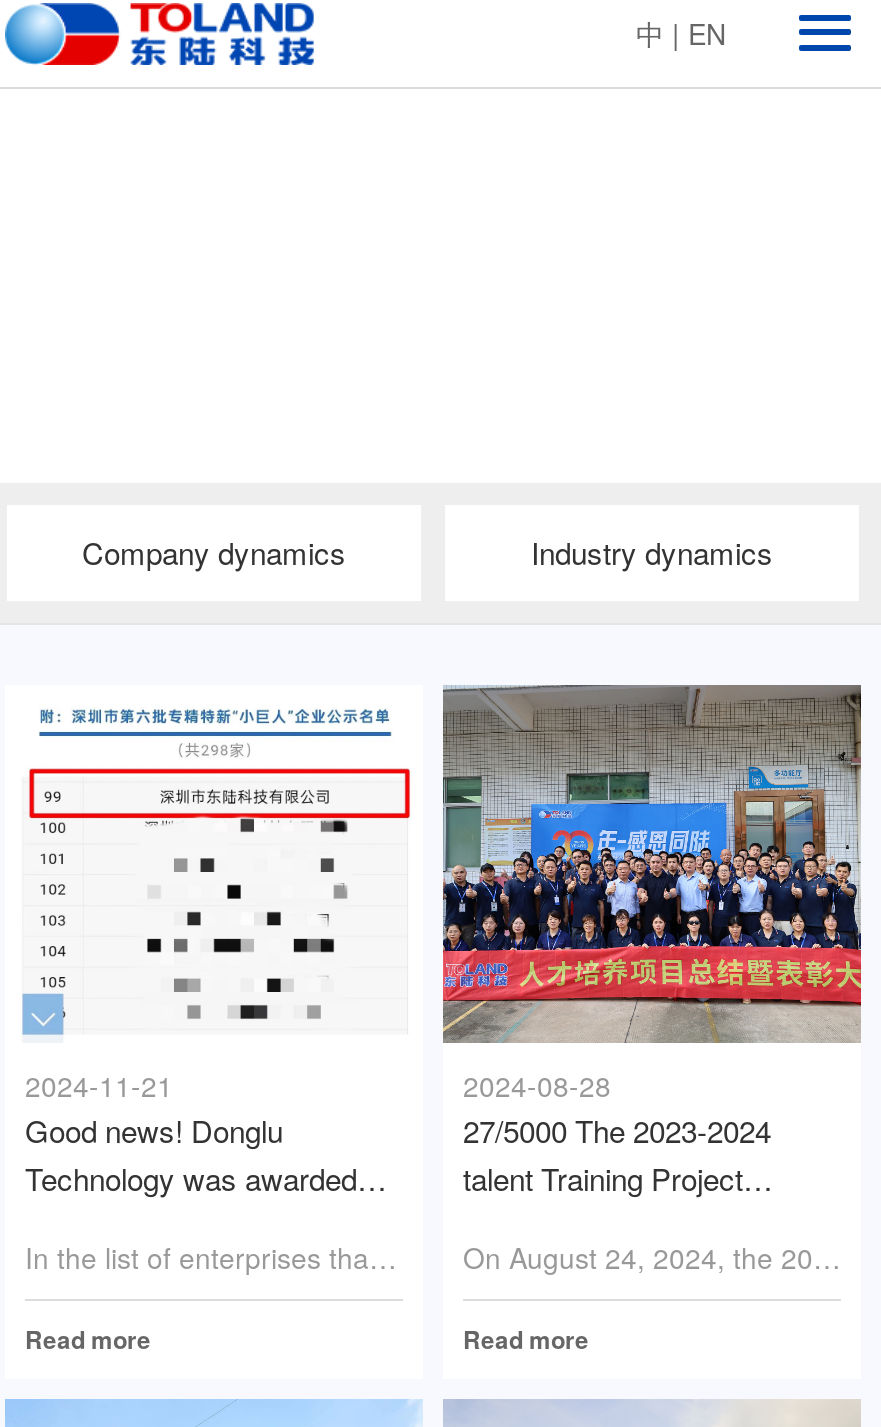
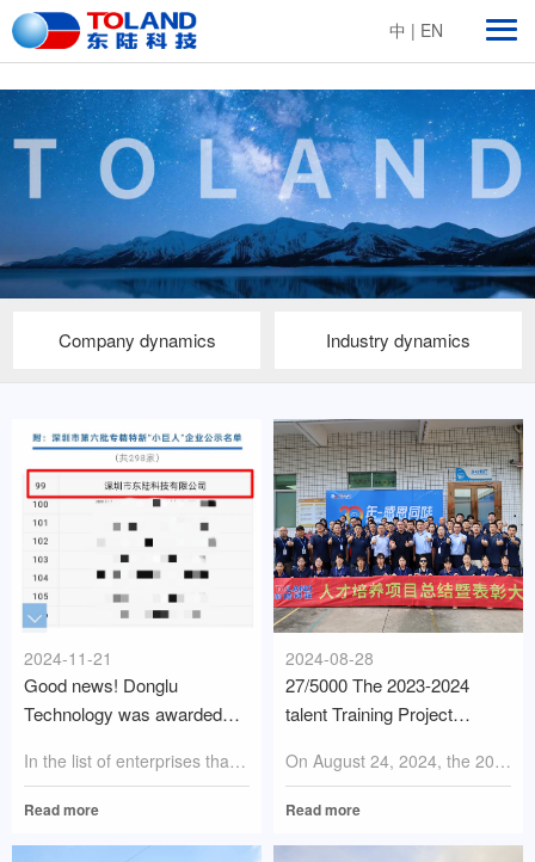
+ [image]
